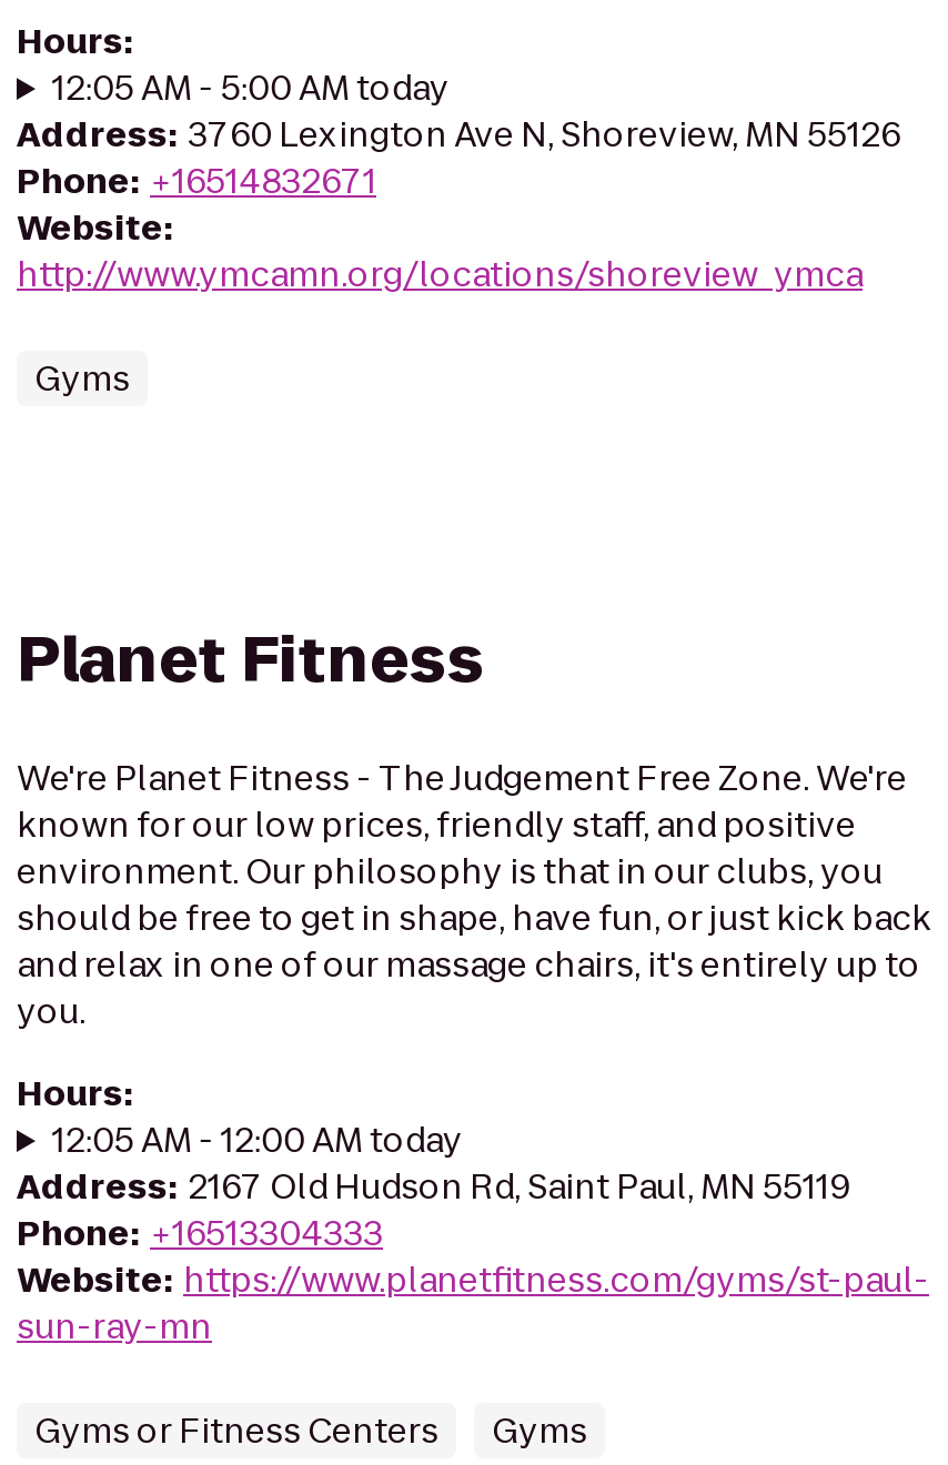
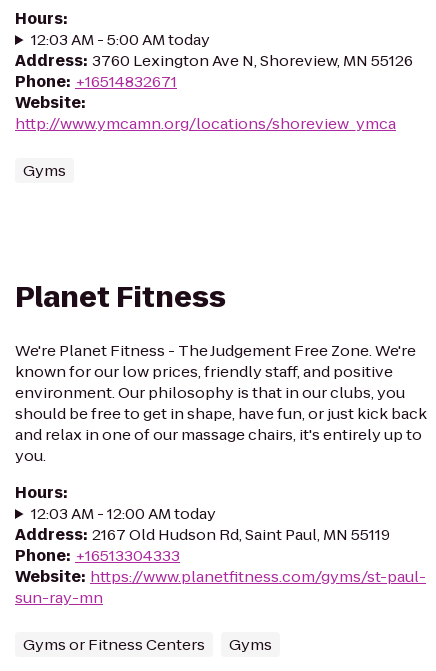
- 12:05 AM - 5:00 AM today
+ 12:03 AM - 5:00 AM today

- 12:05 AM - 12:00 AM today
+ 12:03 AM - 12:00 AM today
